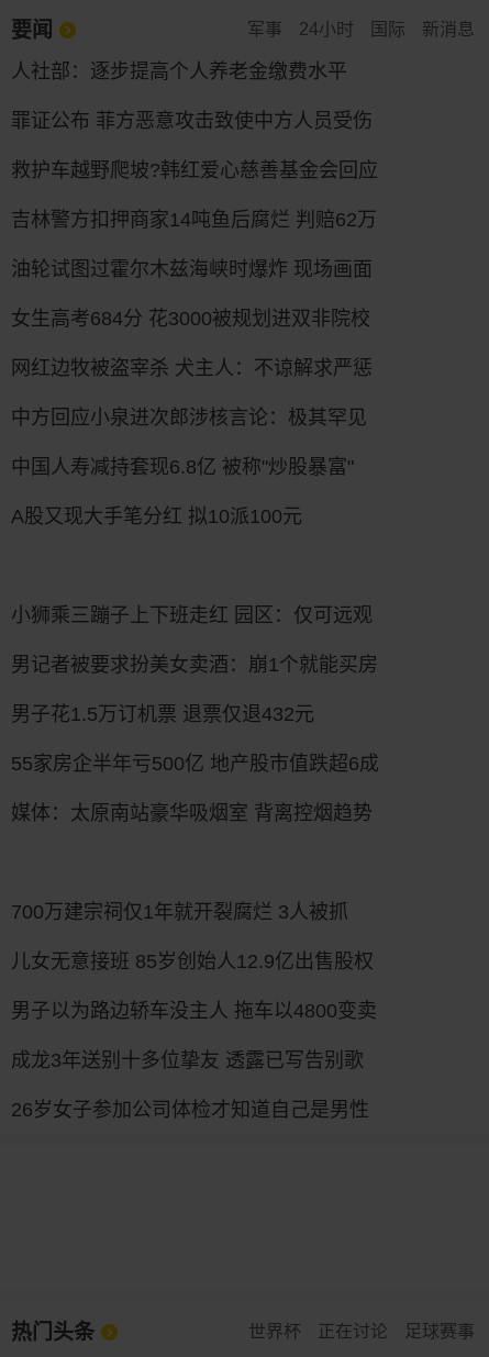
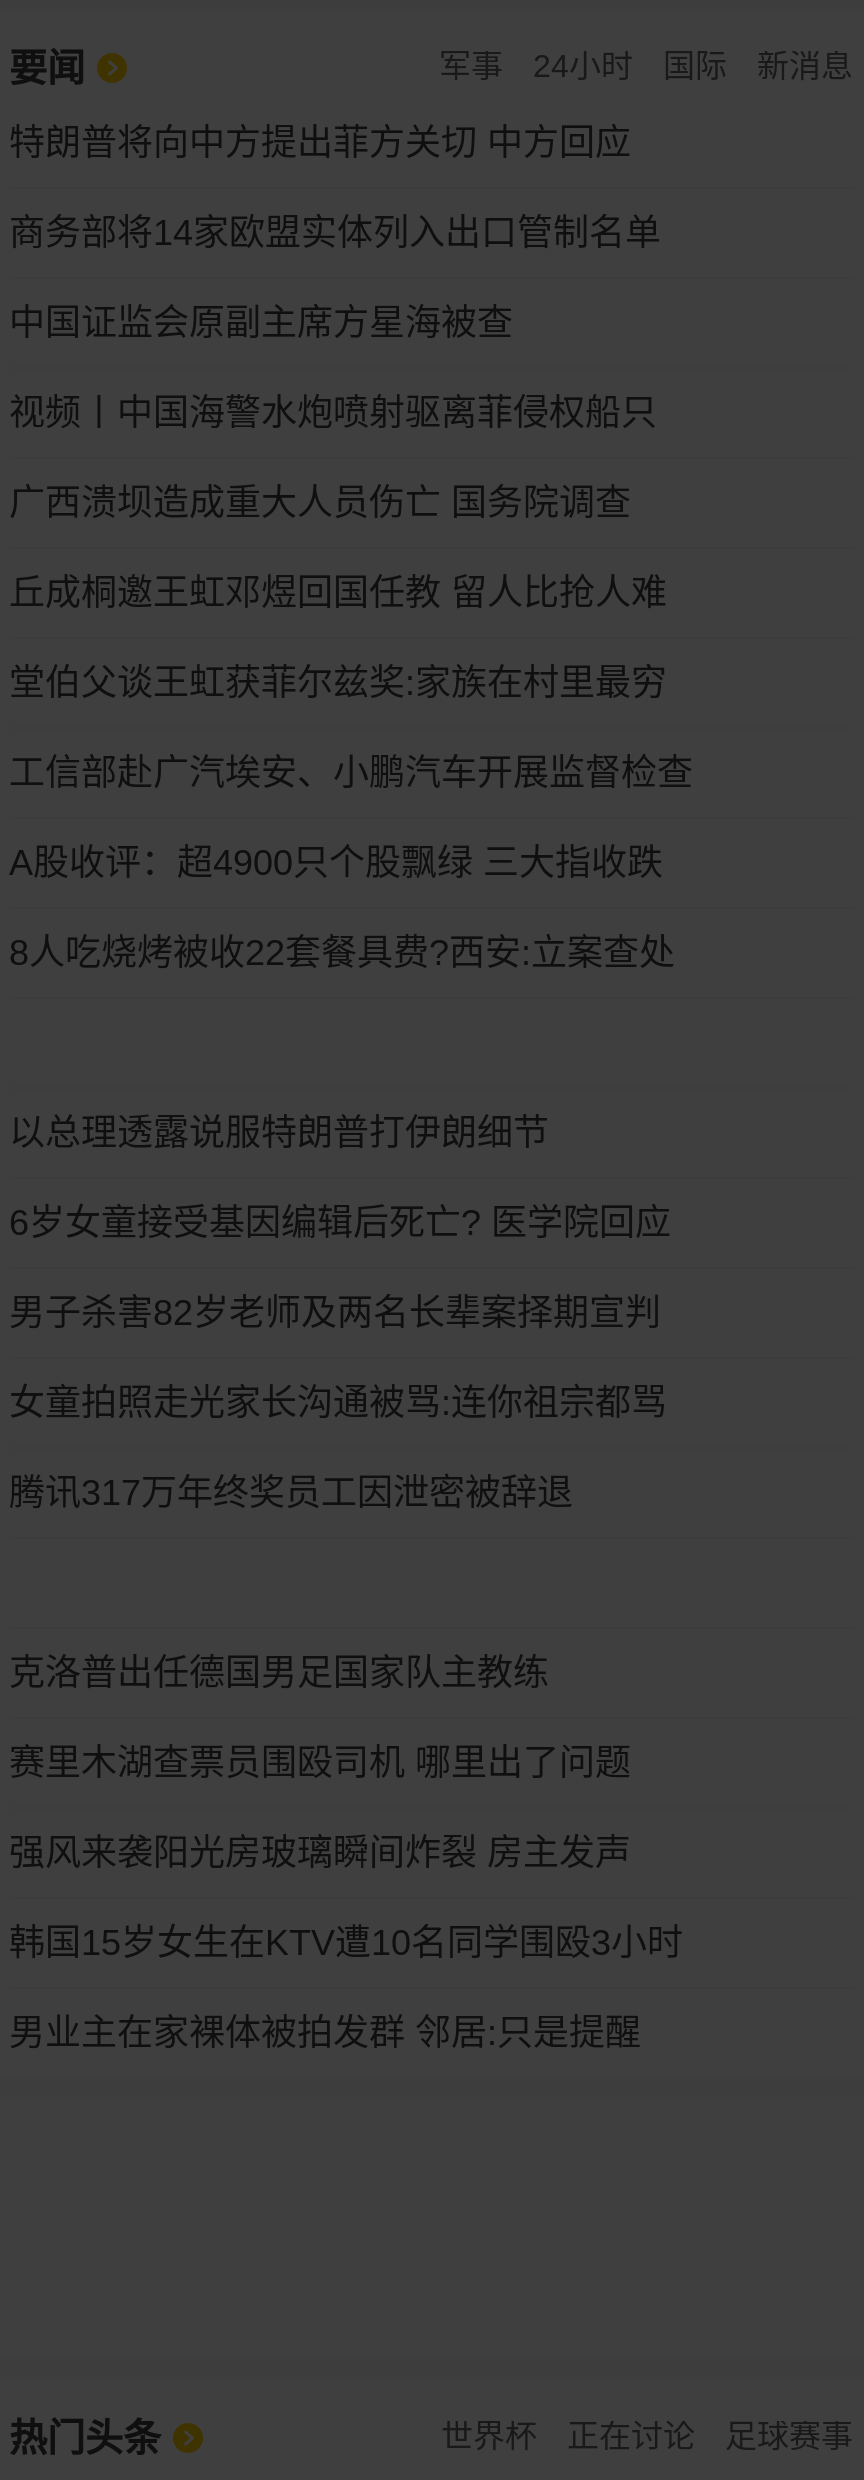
- 人社部：逐步提高个人养老金缴费水平
+ 特朗普将向中方提出菲方关切 中方回应

- 罪证公布 菲方恶意攻击致使中方人员受伤
+ 商务部将14家欧盟实体列入出口管制名单

- 救护车越野爬坡?韩红爱心慈善基金会回应
+ 中国证监会原副主席方星海被查

- 吉林警方扣押商家14吨鱼后腐烂 判赔62万
+ 视频丨中国海警水炮喷射驱离菲侵权船只

- 油轮试图过霍尔木兹海峡时爆炸 现场画面
+ 广西溃坝造成重大人员伤亡 国务院调查

- 女生高考684分 花3000被规划进双非院校
+ 丘成桐邀王虹邓煜回国任教 留人比抢人难

- 网红边牧被盗宰杀 犬主人：不谅解求严惩
+ 堂伯父谈王虹获菲尔兹奖:家族在村里最穷

- 中方回应小泉进次郎涉核言论：极其罕见
+ 工信部赴广汽埃安、小鹏汽车开展监督检查

- 中国人寿减持套现6.8亿 被称"炒股暴富"
+ A股收评：超4900只个股飘绿 三大指收跌

- A股又现大手笔分红 拟10派100元
+ 8人吃烧烤被收22套餐具费?西安:立案查处

- 小狮乘三蹦子上下班走红 园区：仅可远观
+ 以总理透露说服特朗普打伊朗细节

- 男记者被要求扮美女卖酒：崩1个就能买房
+ 6岁女童接受基因编辑后死亡? 医学院回应

- 男子花1.5万订机票 退票仅退432元
+ 男子杀害82岁老师及两名长辈案择期宣判

- 55家房企半年亏500亿 地产股市值跌超6成
+ 女童拍照走光家长沟通被骂:连你祖宗都骂

- 媒体：太原南站豪华吸烟室 背离控烟趋势
+ 腾讯317万年终奖员工因泄密被辞退

- 700万建宗祠仅1年就开裂腐烂 3人被抓
+ 克洛普出任德国男足国家队主教练

- 儿女无意接班 85岁创始人12.9亿出售股权
+ 赛里木湖查票员围殴司机 哪里出了问题

- 男子以为路边轿车没主人 拖车以4800变卖
+ 强风来袭阳光房玻璃瞬间炸裂 房主发声

- 成龙3年送别十多位挚友 透露已写告别歌
+ 韩国15岁女生在KTV遭10名同学围殴3小时

- 26岁女子参加公司体检才知道自己是男性
+ 男业主在家裸体被拍发群 邻居:只是提醒
